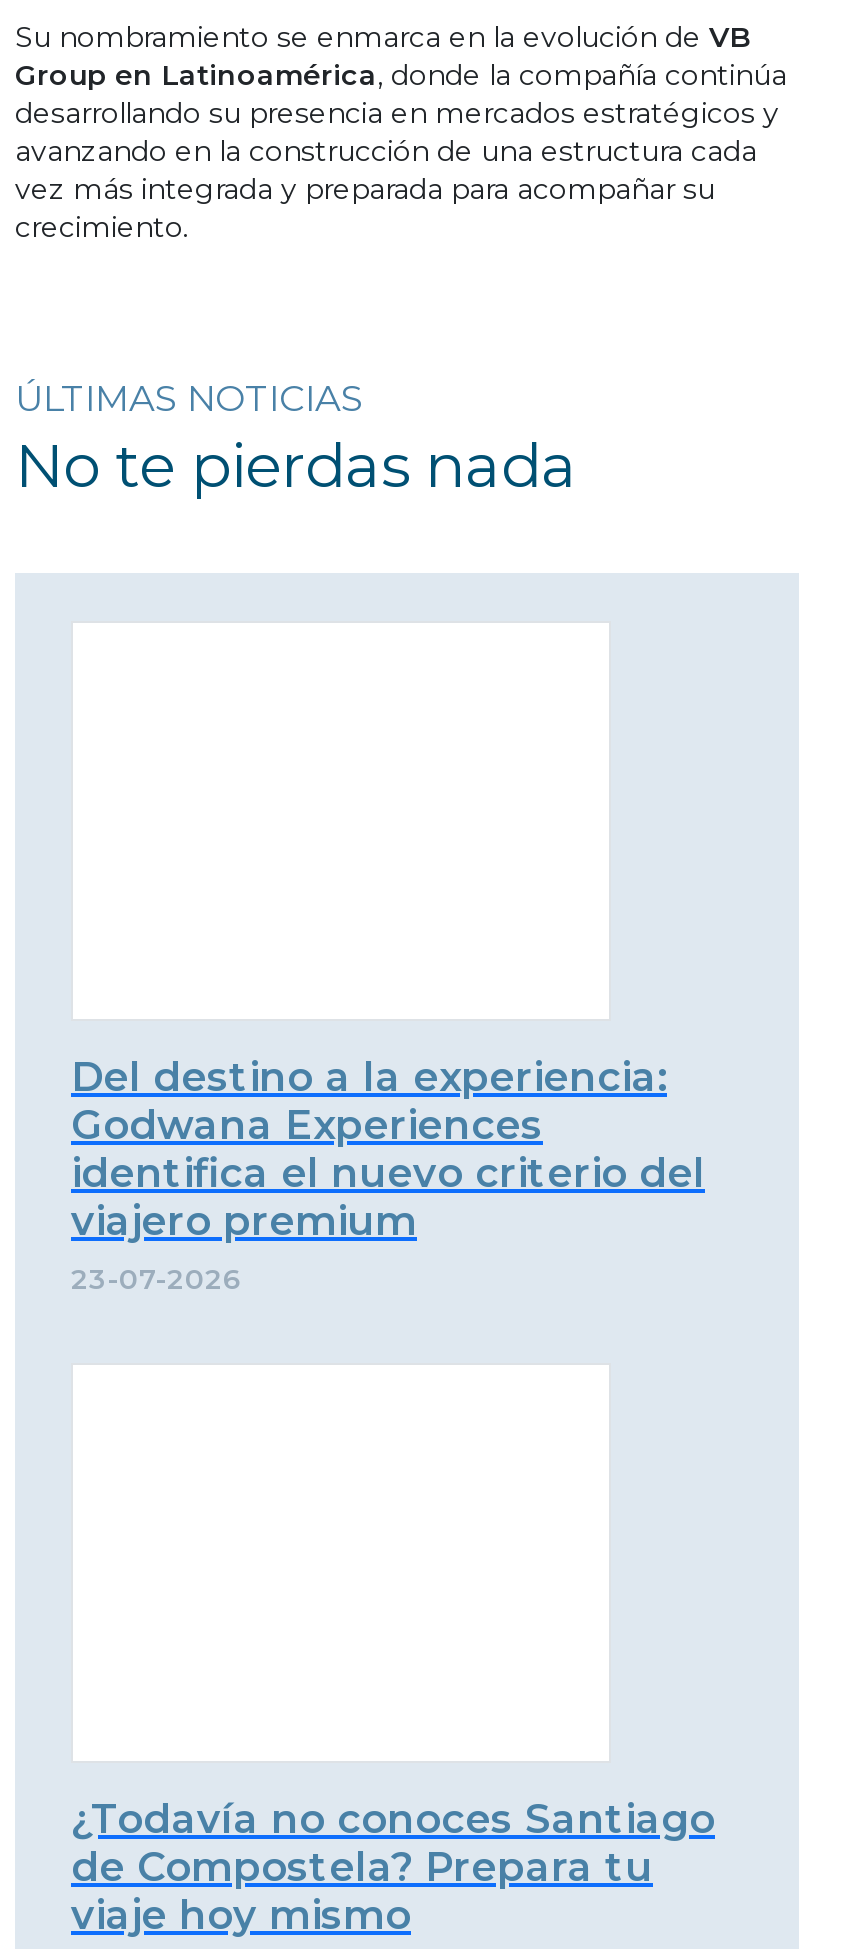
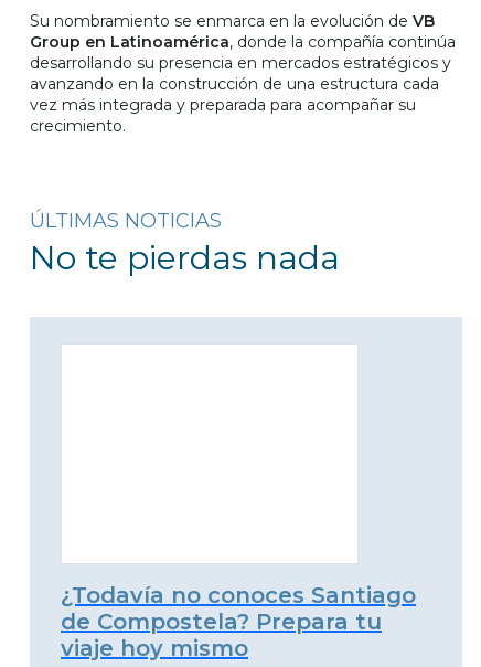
- Del destino a la experiencia:
- Godwana Experiences
- identifica el nuevo criterio del
- viajero premium
- 23-07-2026
